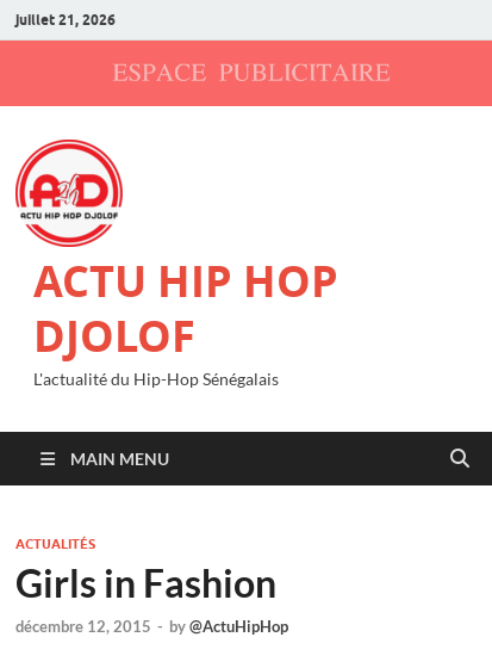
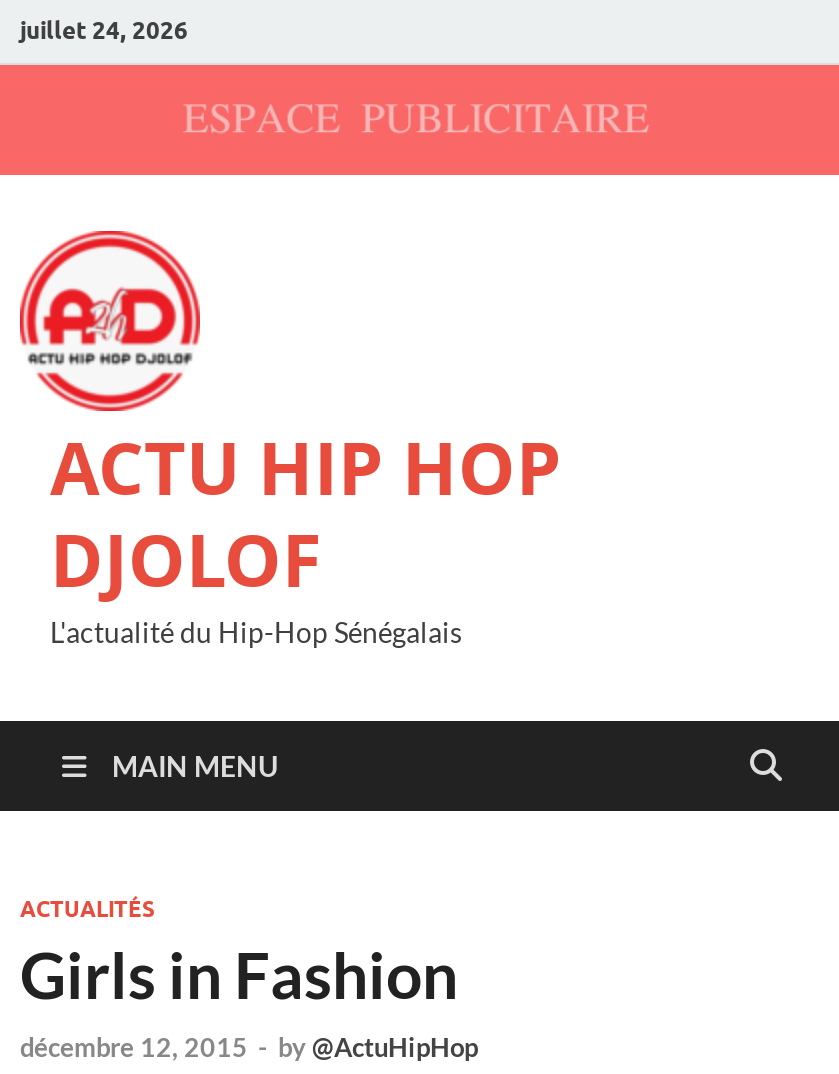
- juillet 21, 2026
+ juillet 24, 2026
